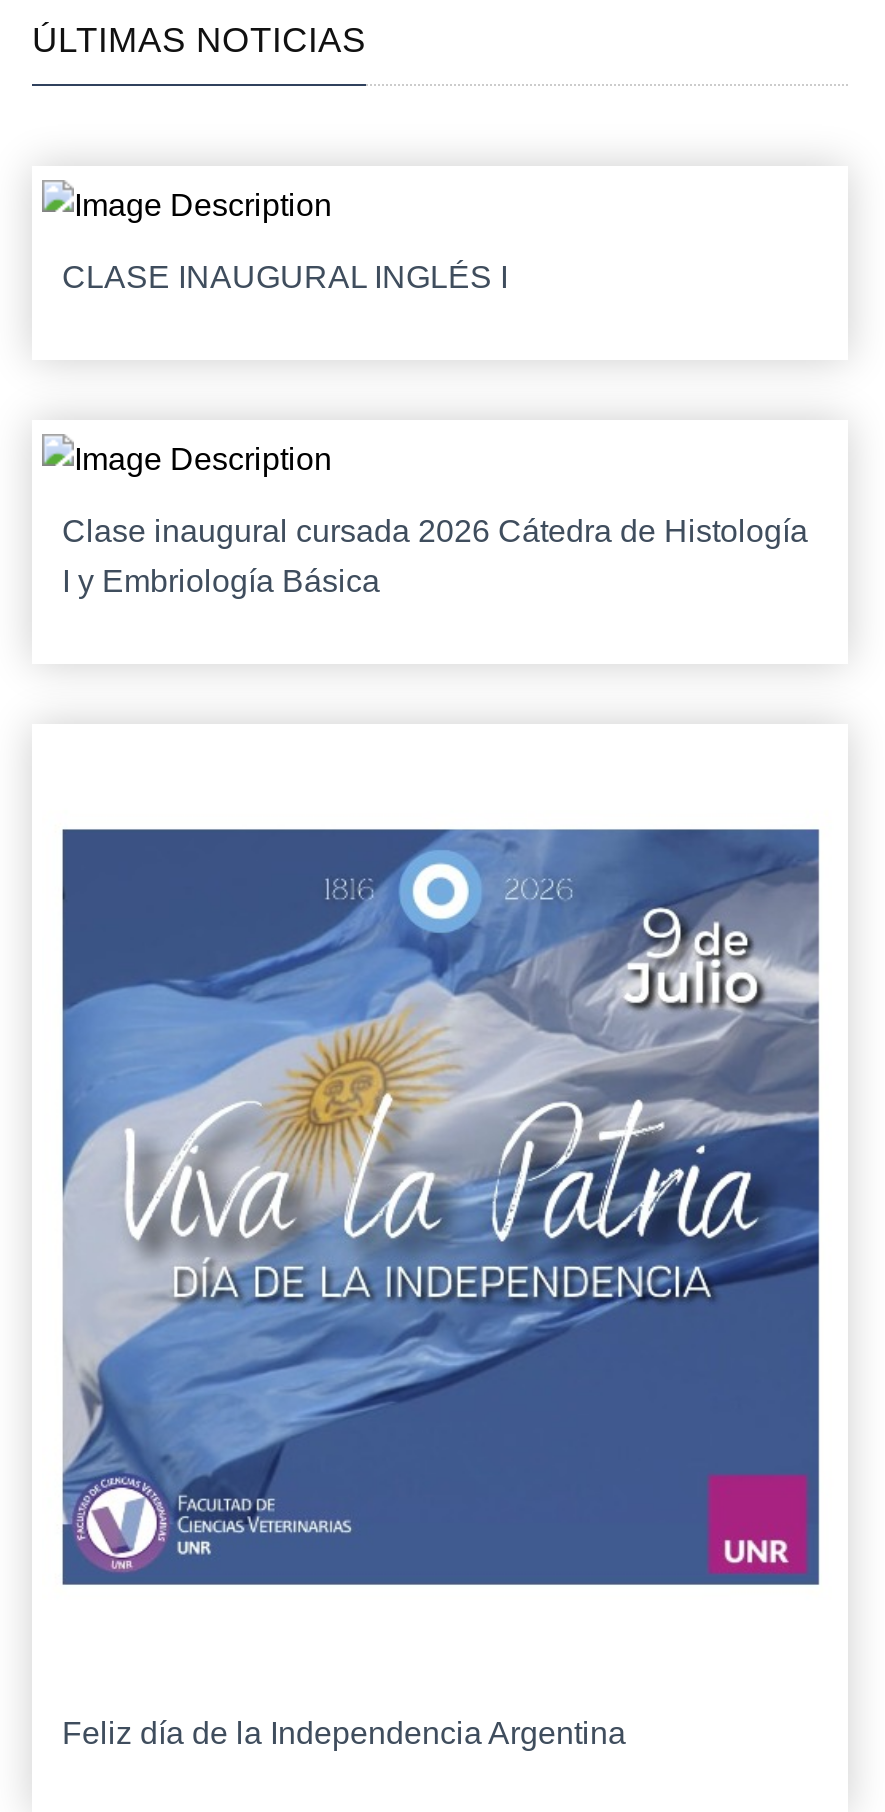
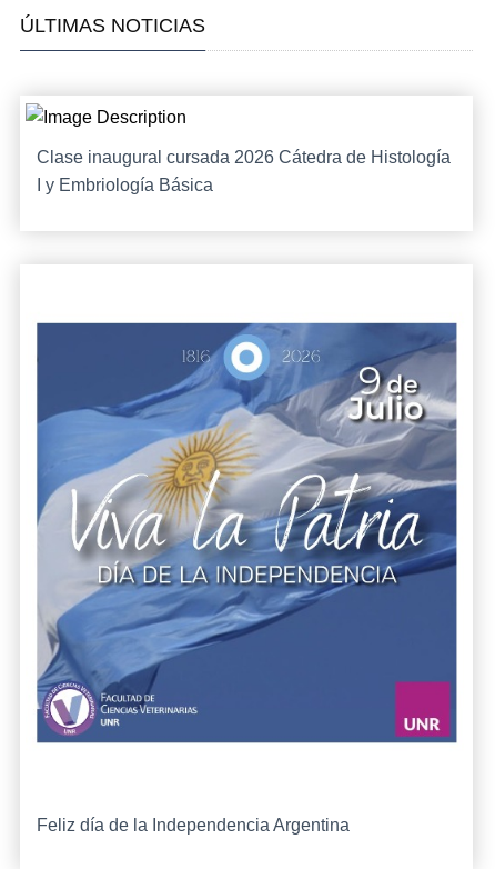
- CLASE INAUGURAL INGLÉS I
